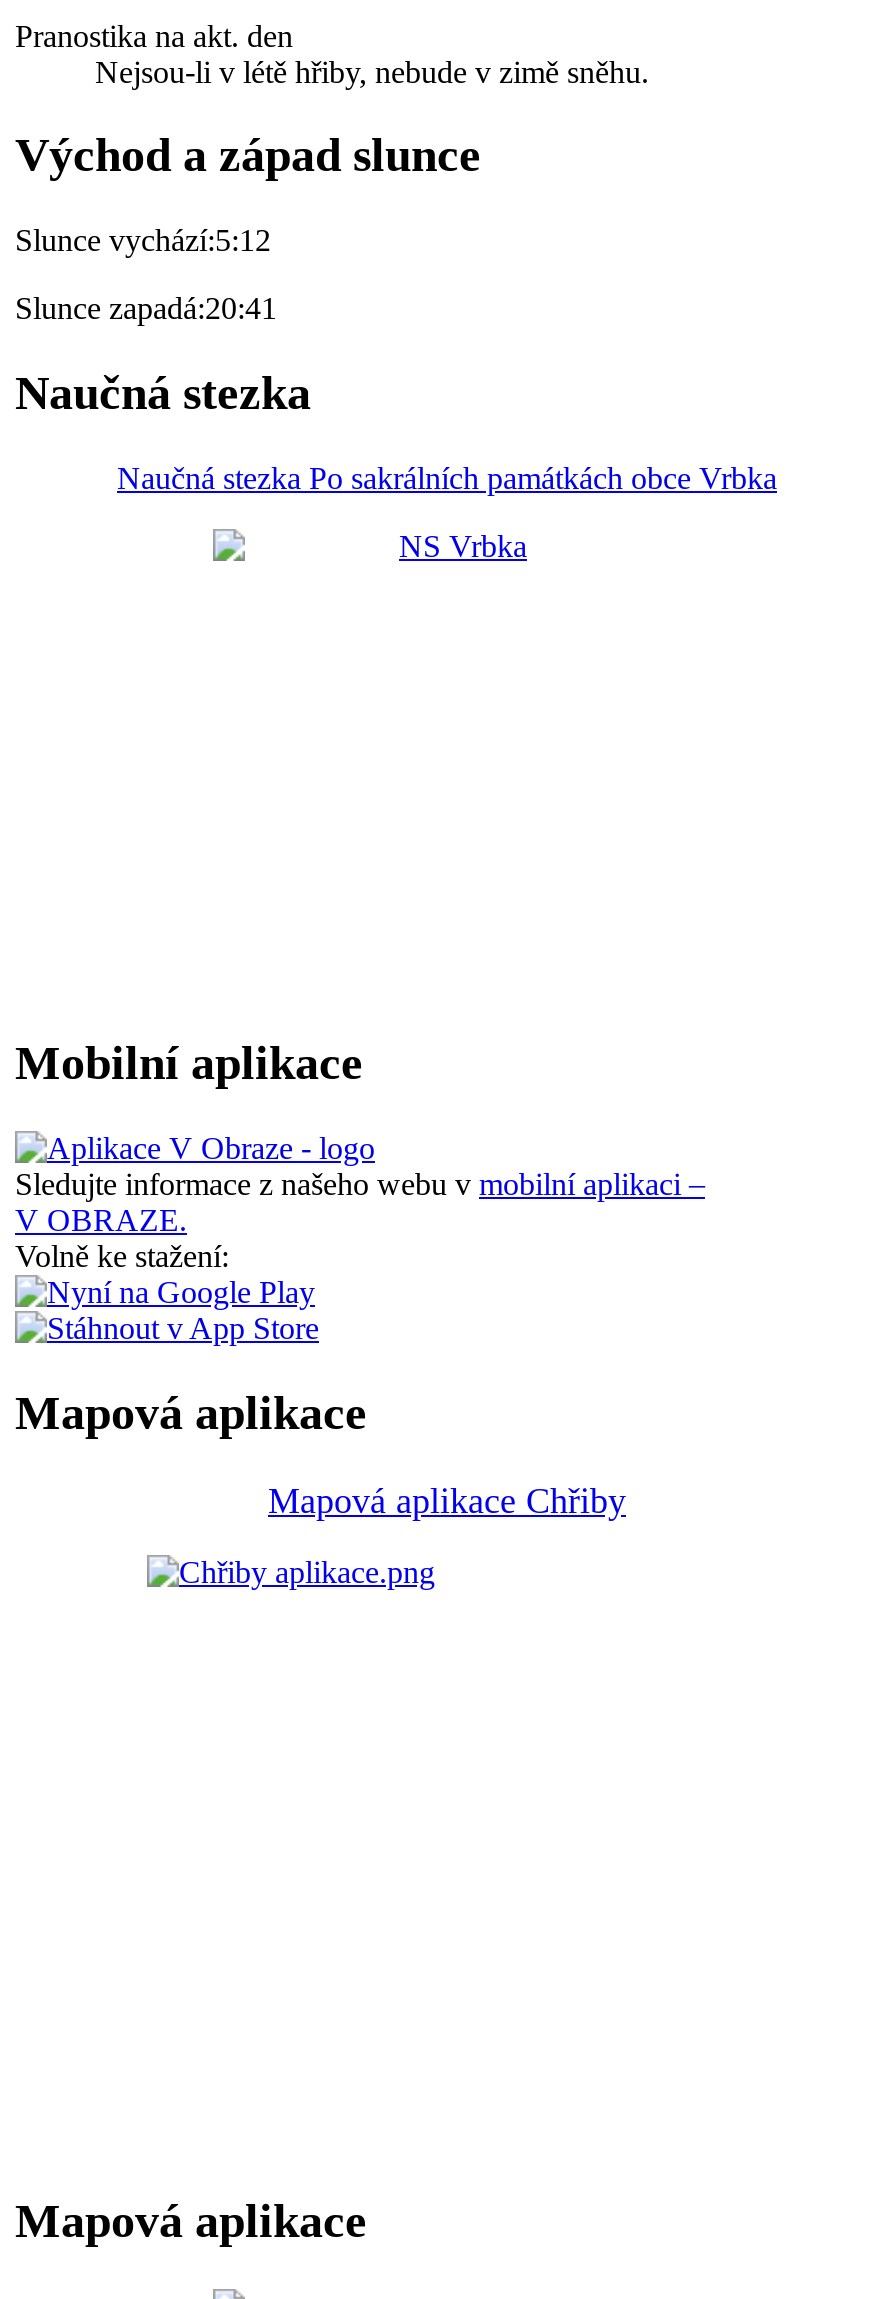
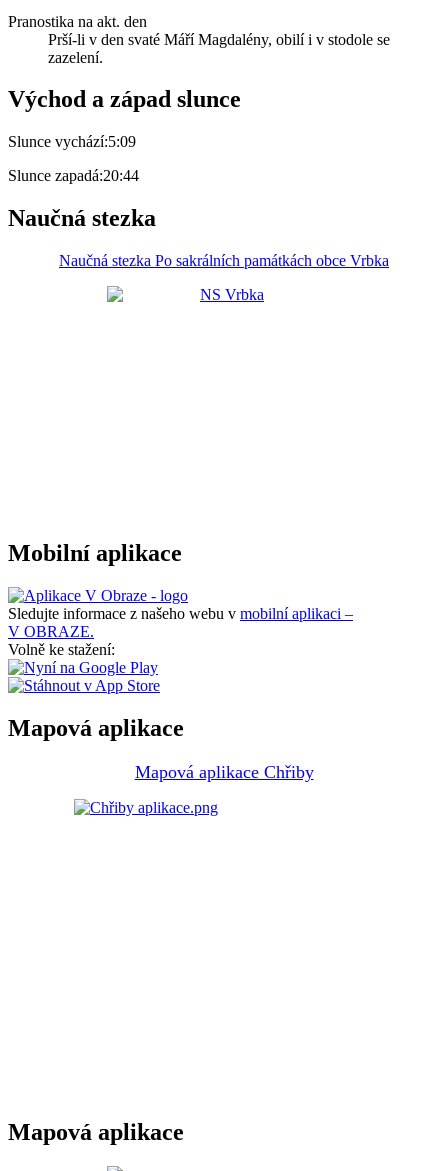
- Nejsou-li v létě hřiby, nebude v zimě sněhu.
+ Prší-li v den svaté Máří Magdalény, obilí i v stodole se
+ zazelení.

- Slunce vychází:5:12
+ Slunce vychází:5:09

- Slunce zapadá:20:41
+ Slunce zapadá:20:44
